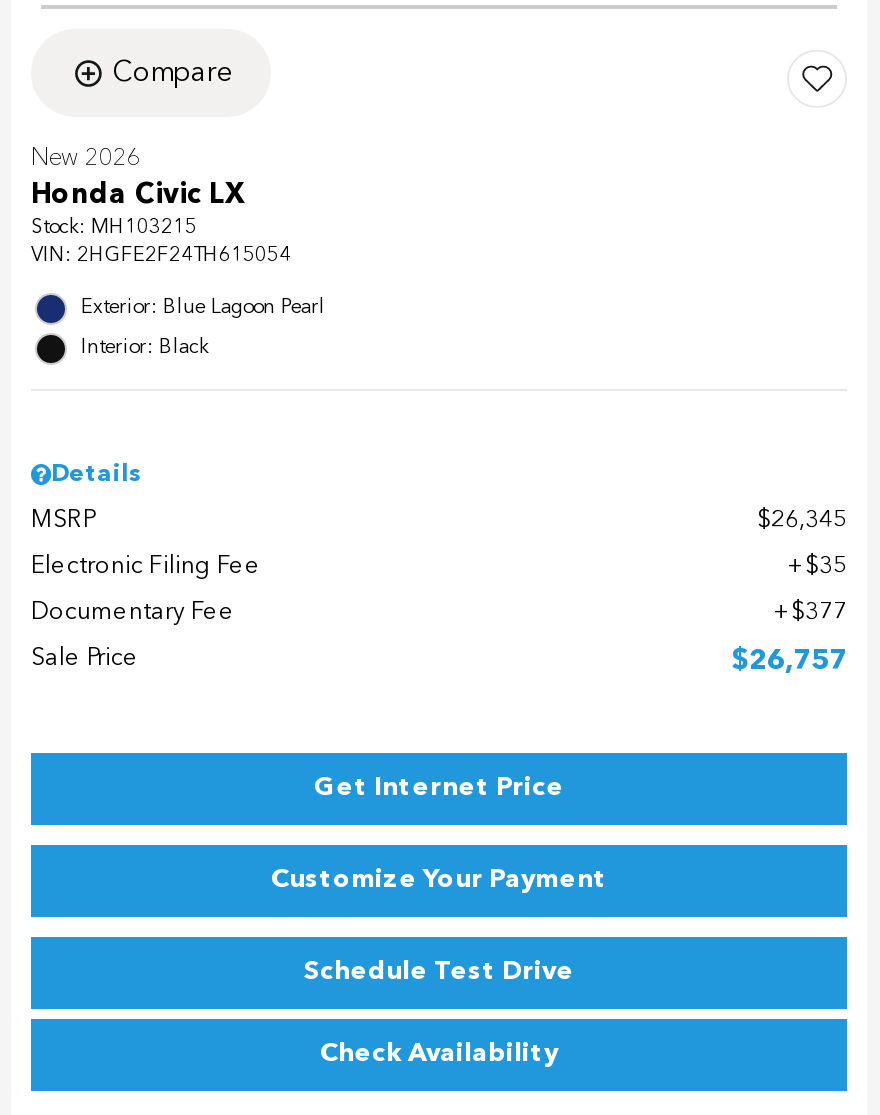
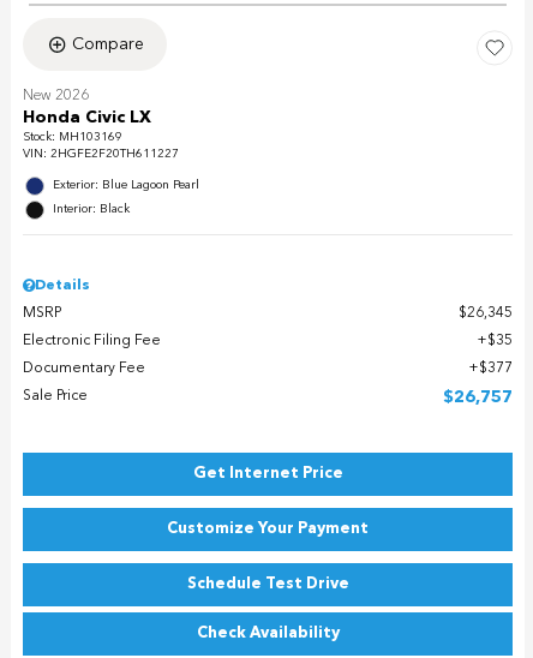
- Stock: MH103215
+ Stock: MH103169

- VIN: 2HGFE2F24TH615054
+ VIN: 2HGFE2F20TH611227
